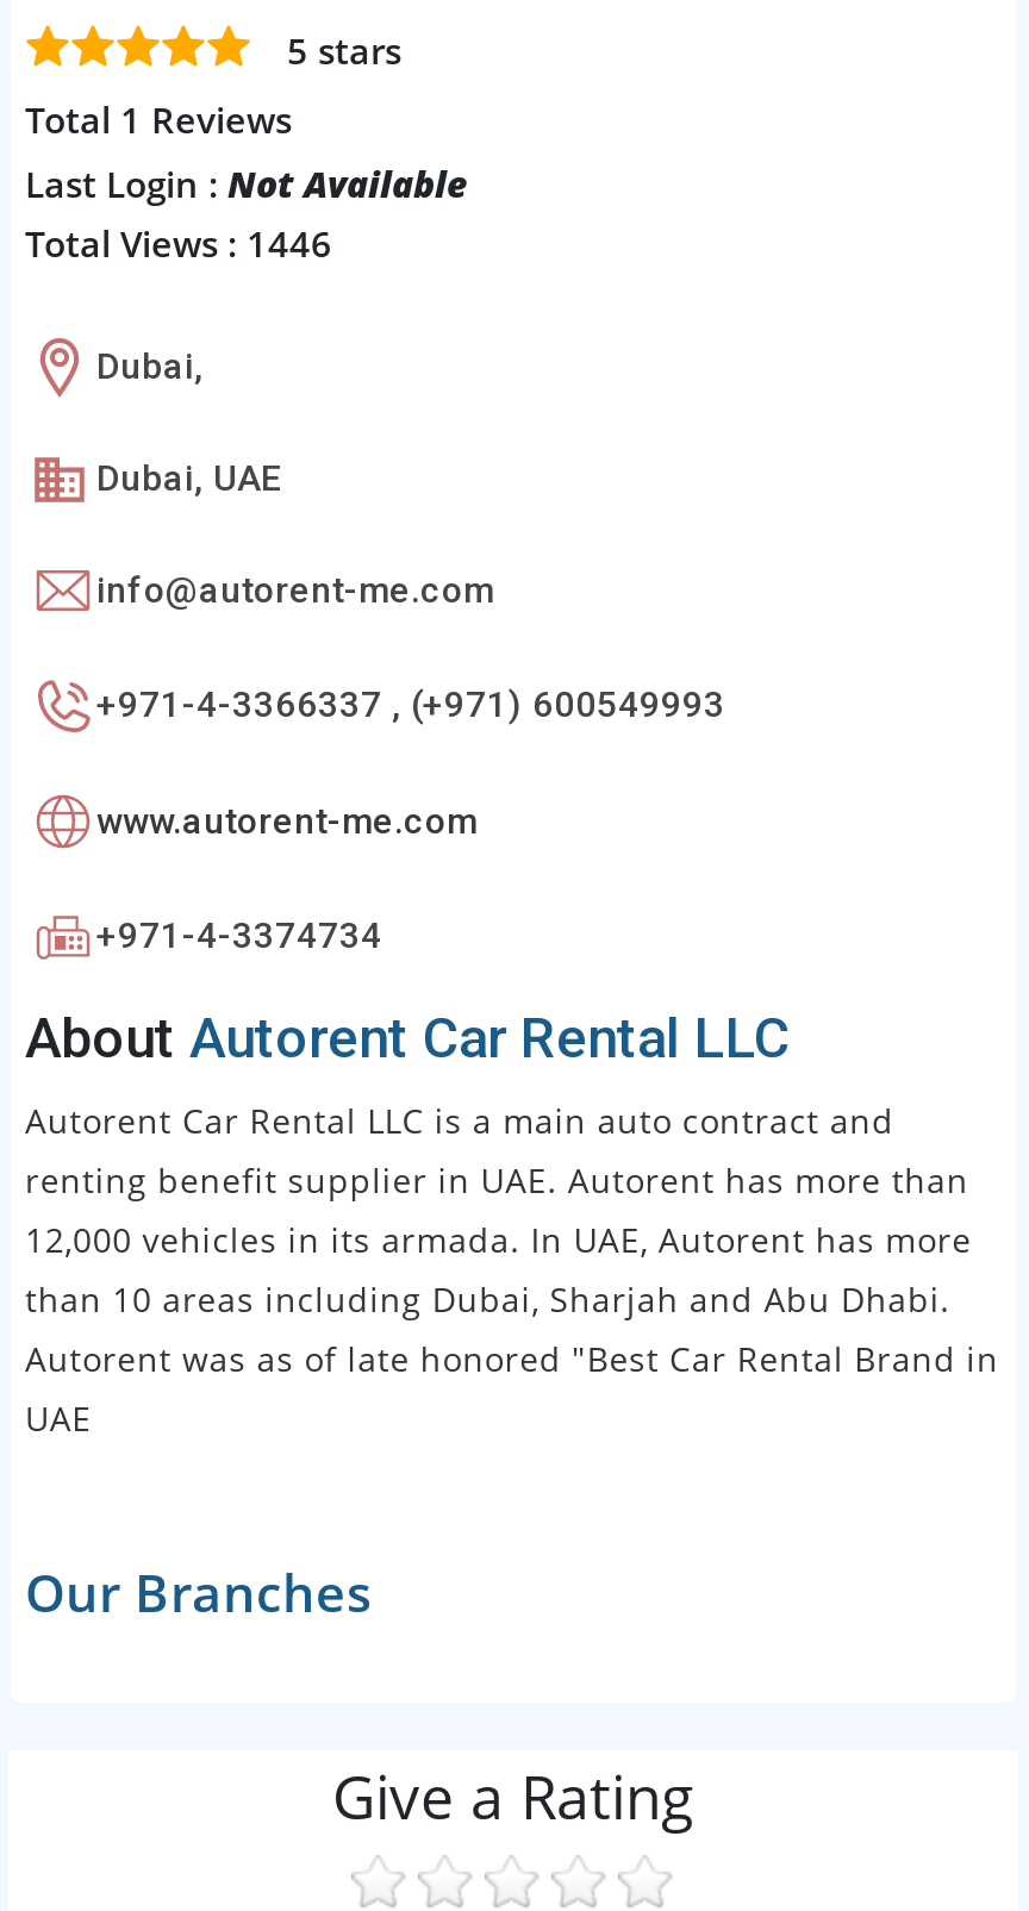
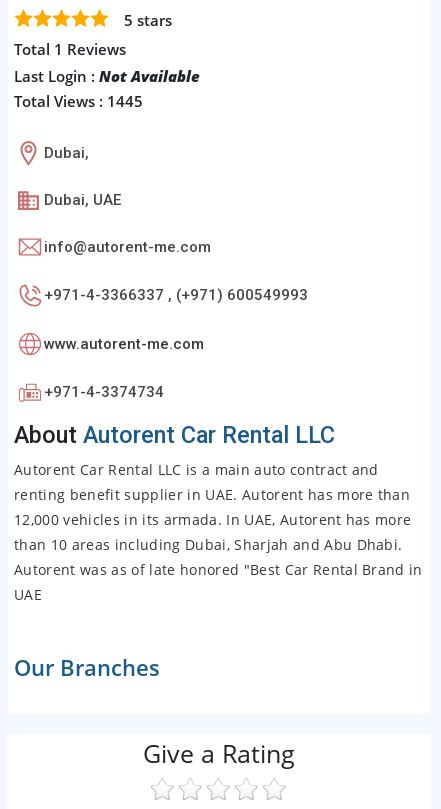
- Total Views : 1446
+ Total Views : 1445
